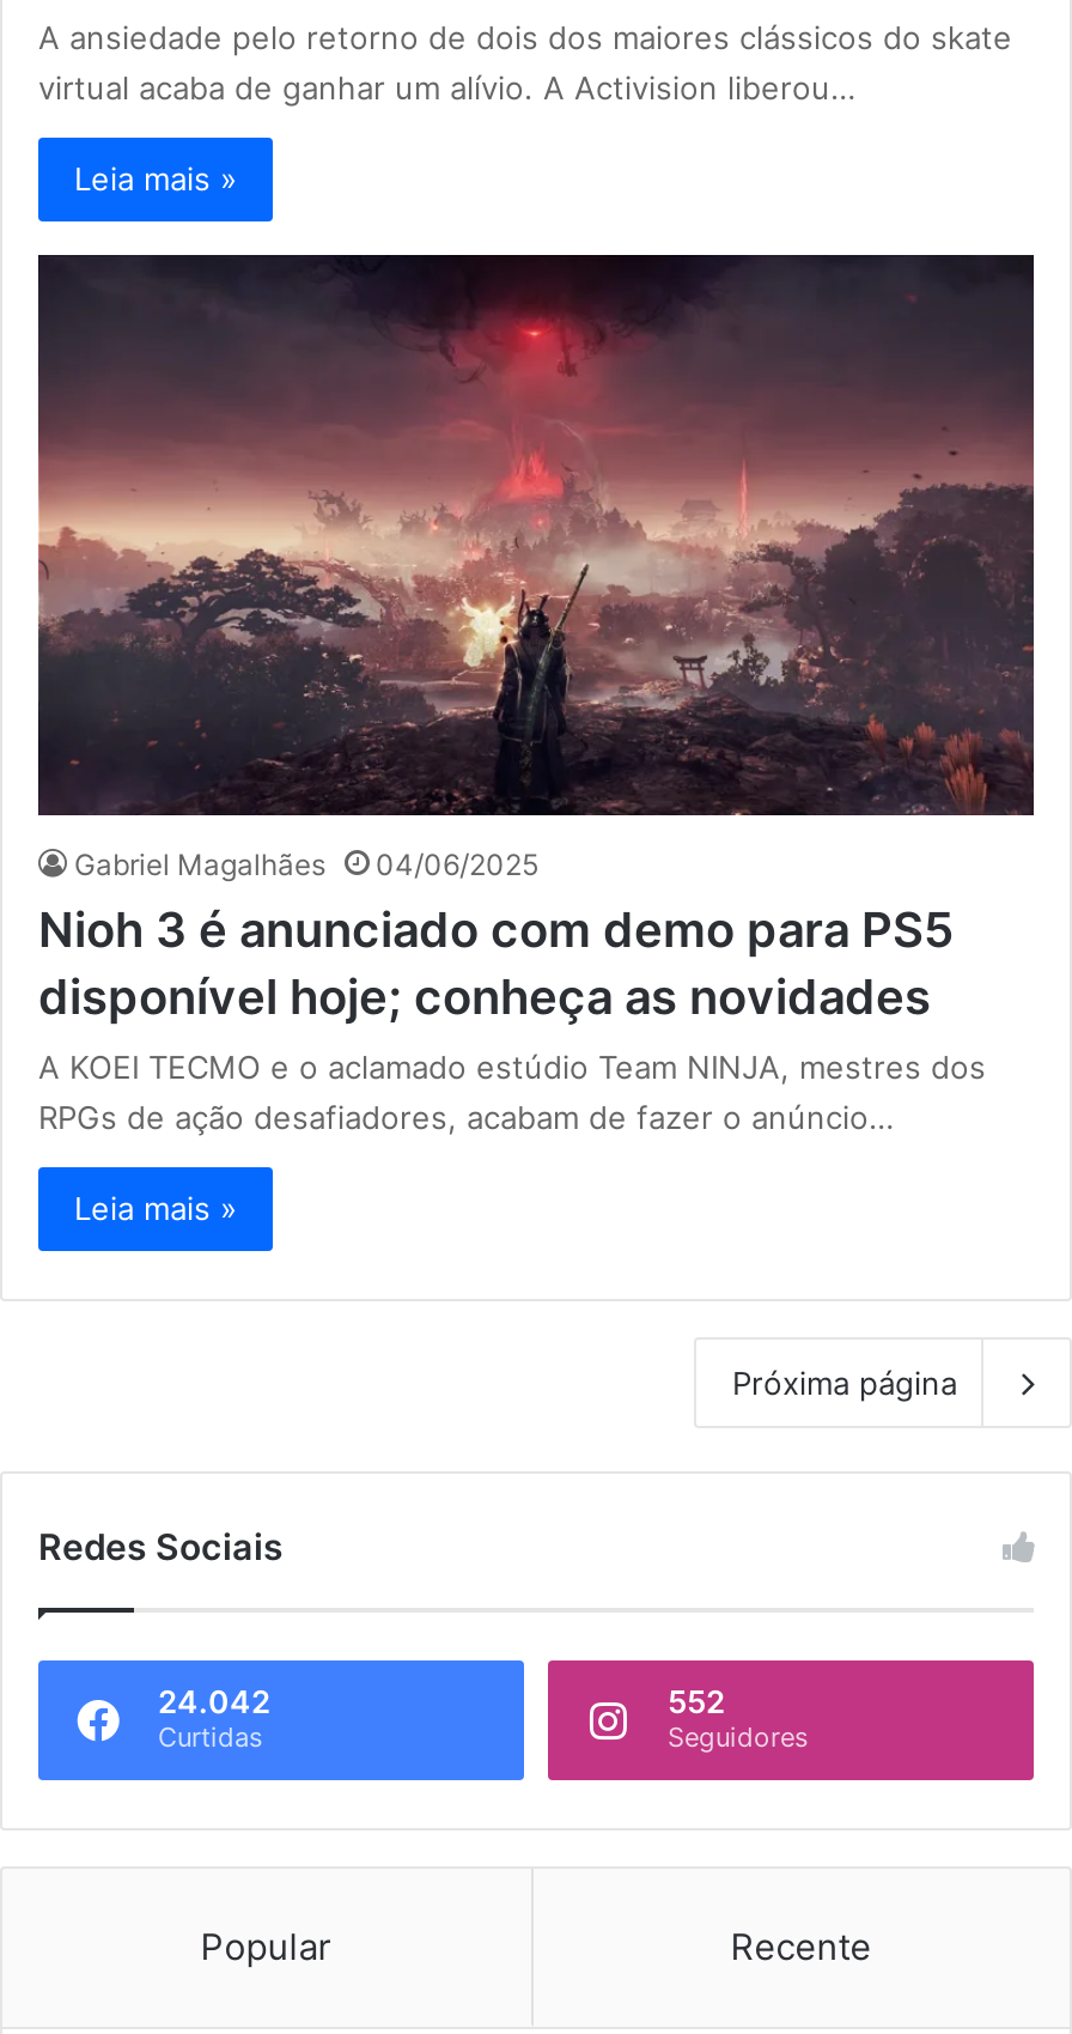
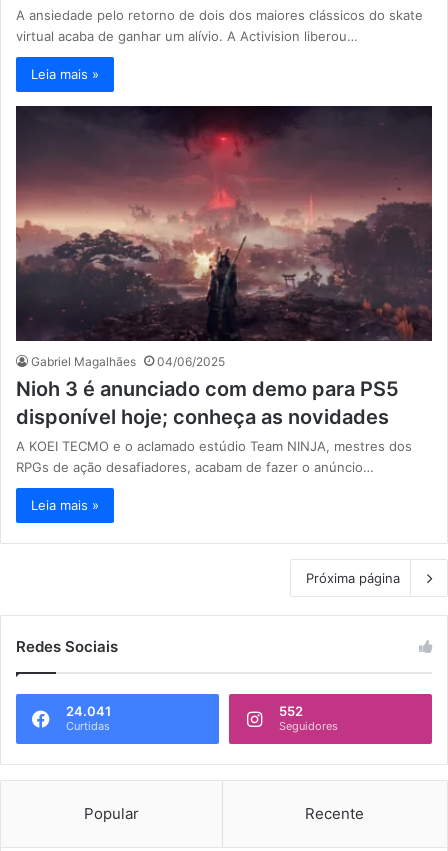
- 24.042
+ 24.041
